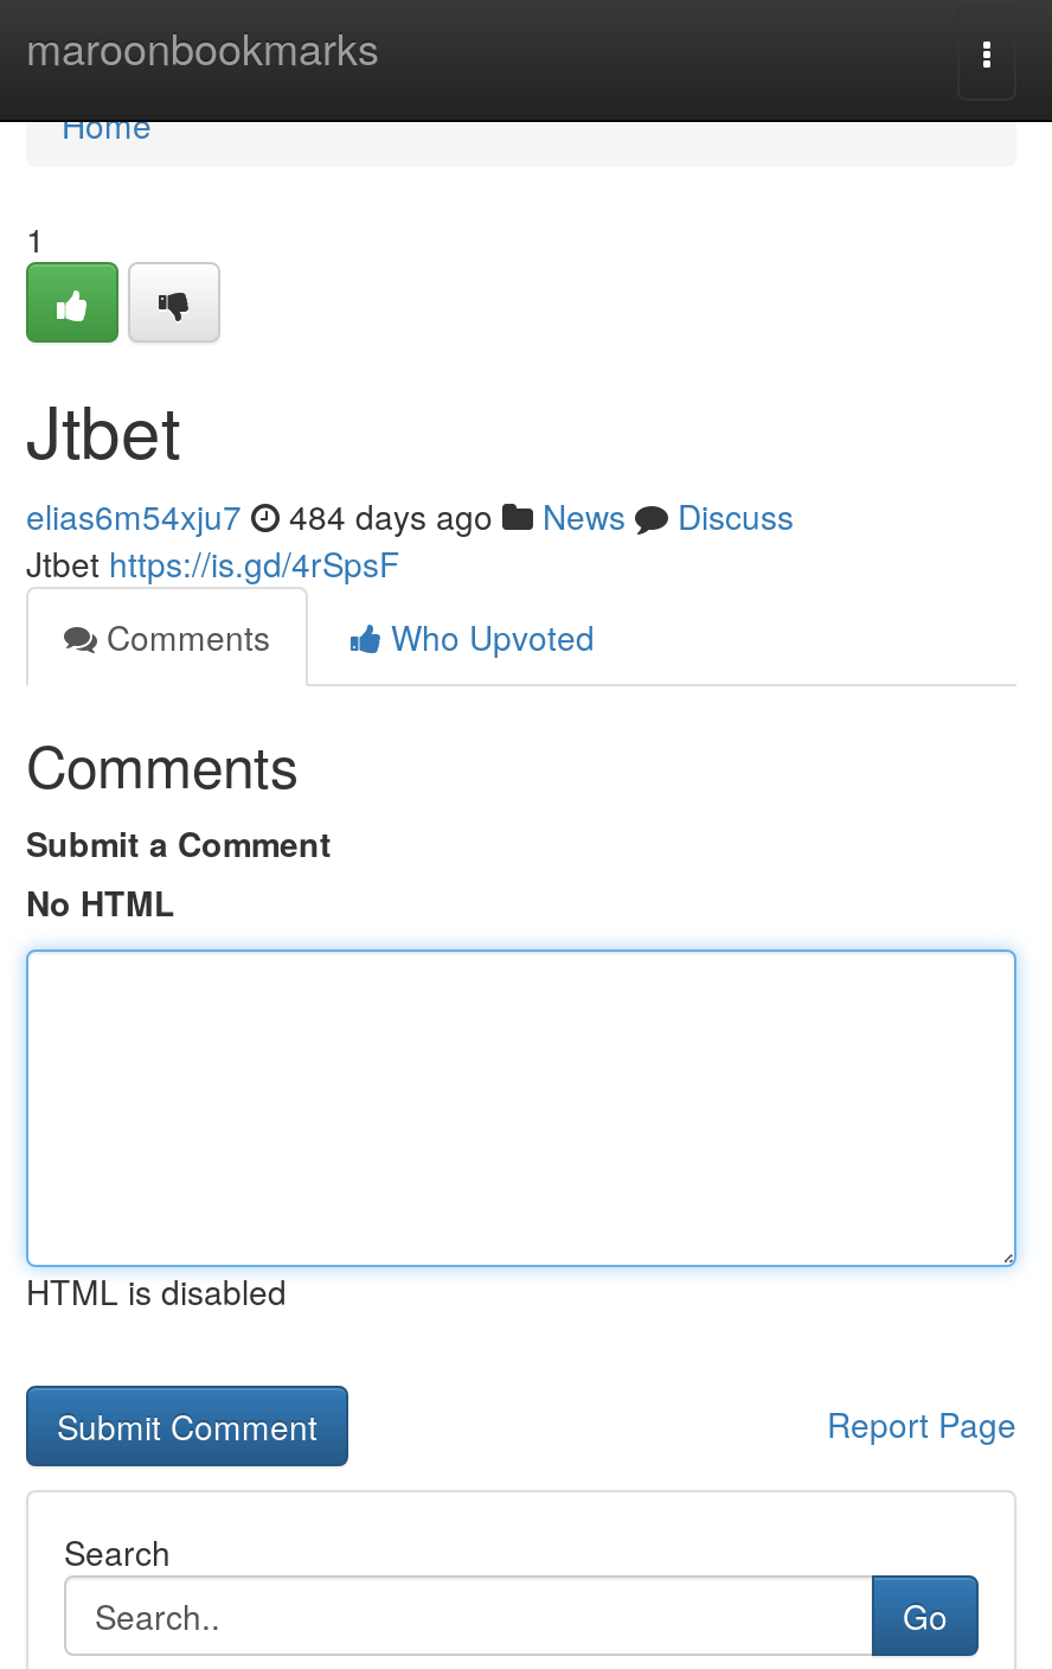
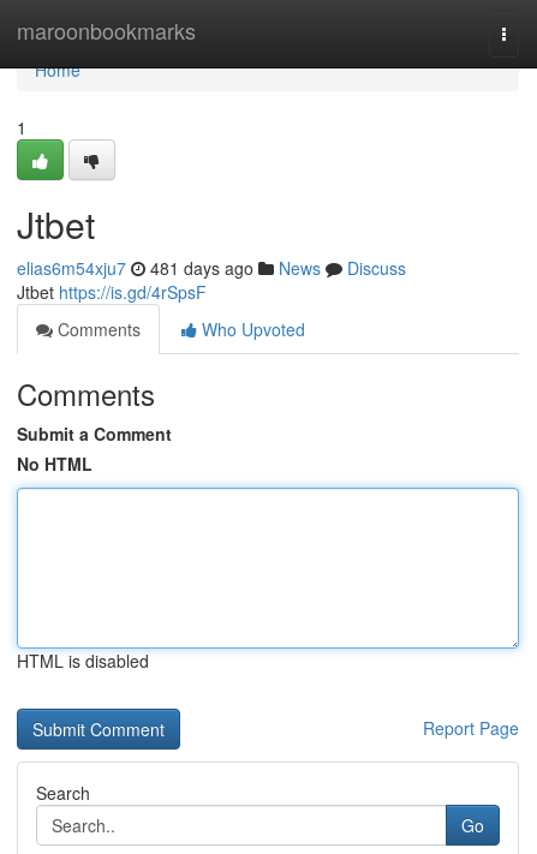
- elias6m54xju7 484 days ago News Discuss
+ elias6m54xju7 481 days ago News Discuss
